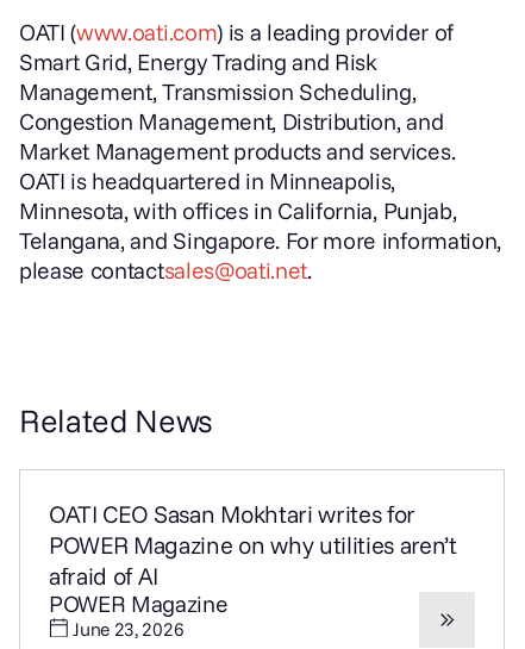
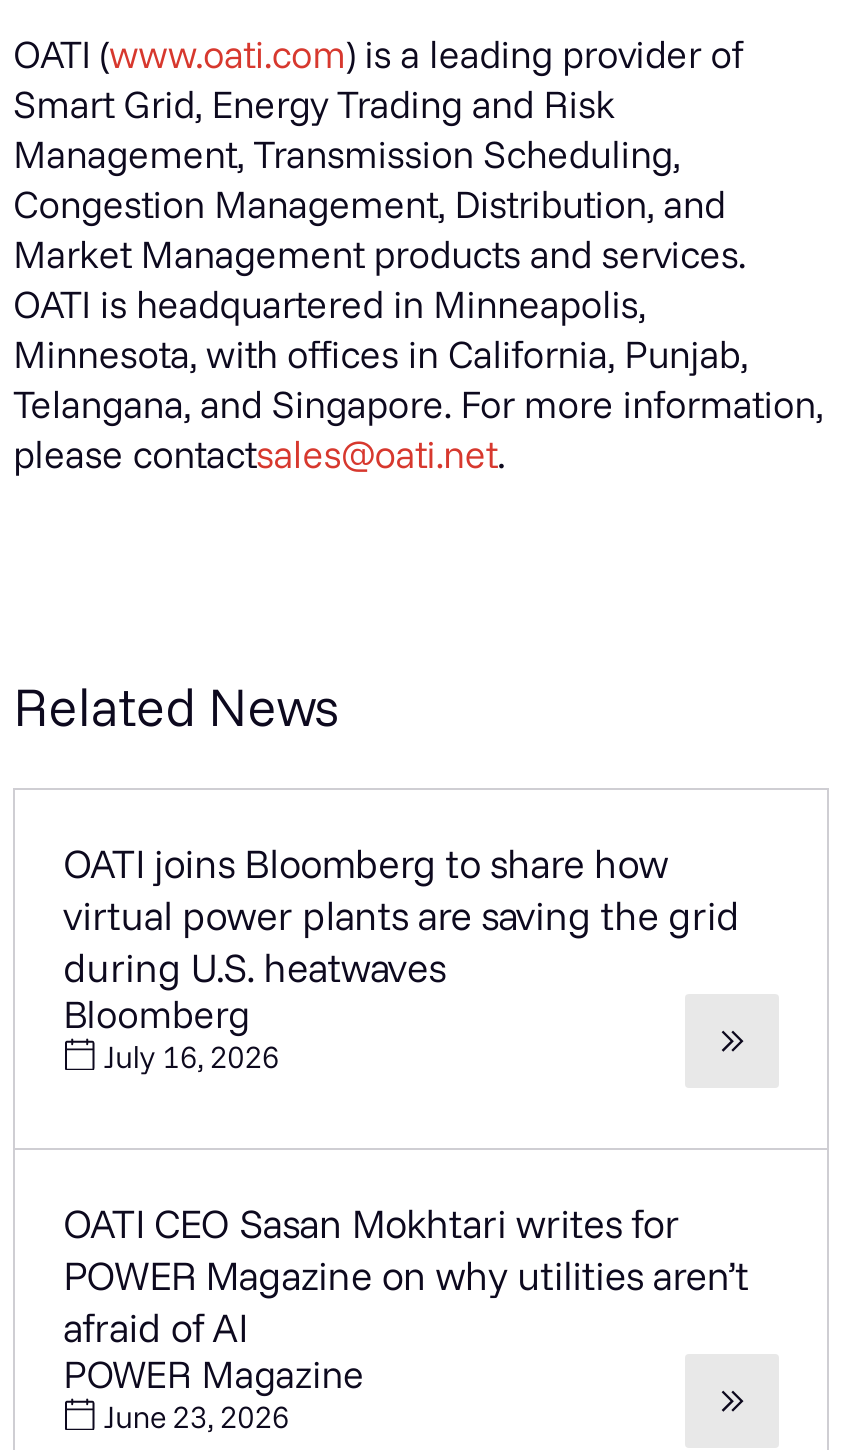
+ OATI joins Bloomberg to share how
+ virtual power plants are saving the grid
+ during U.S. heatwaves
+ Bloomberg
+ July 16, 2026
